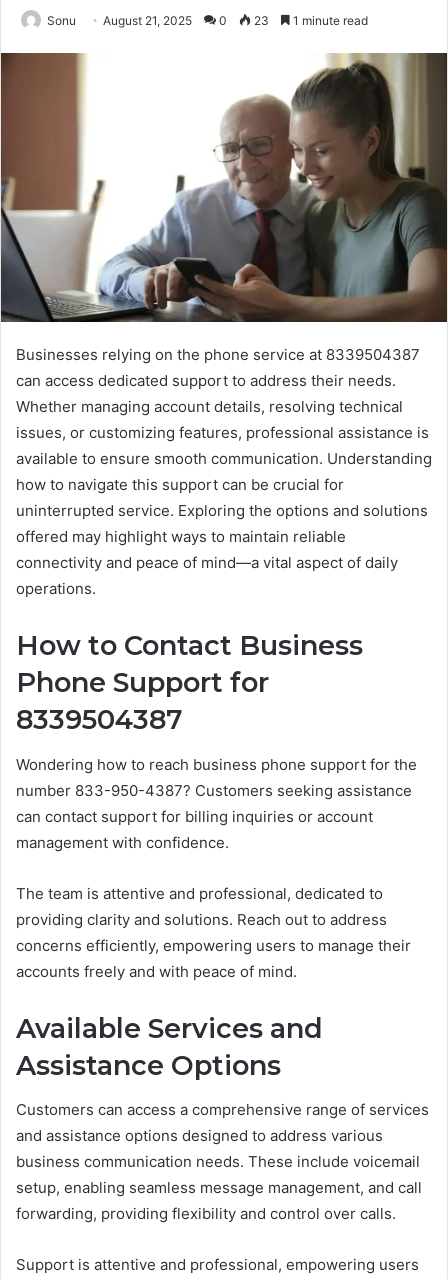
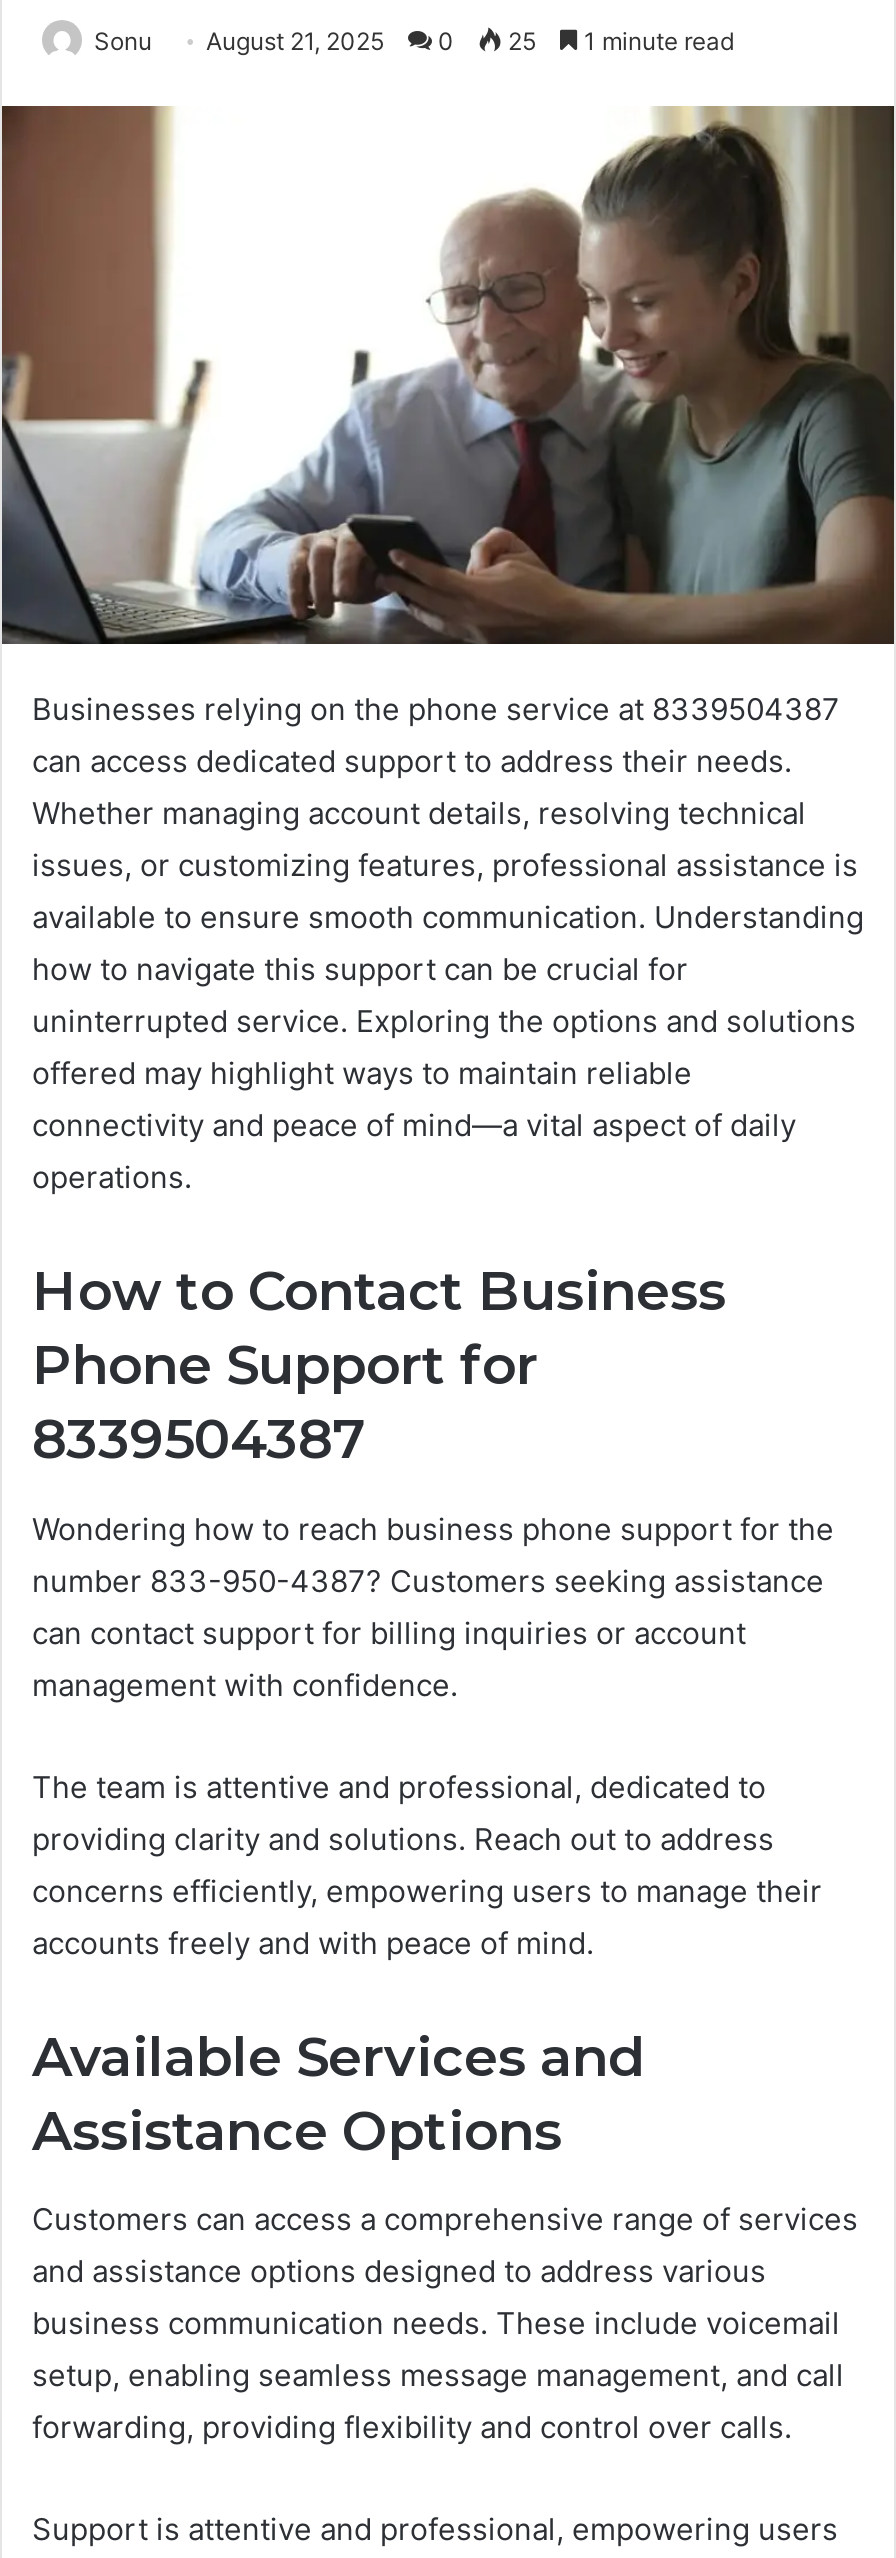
- Sonu August 21, 2025 0 23 1 minute read
+ Sonu August 21, 2025 0 25 1 minute read
